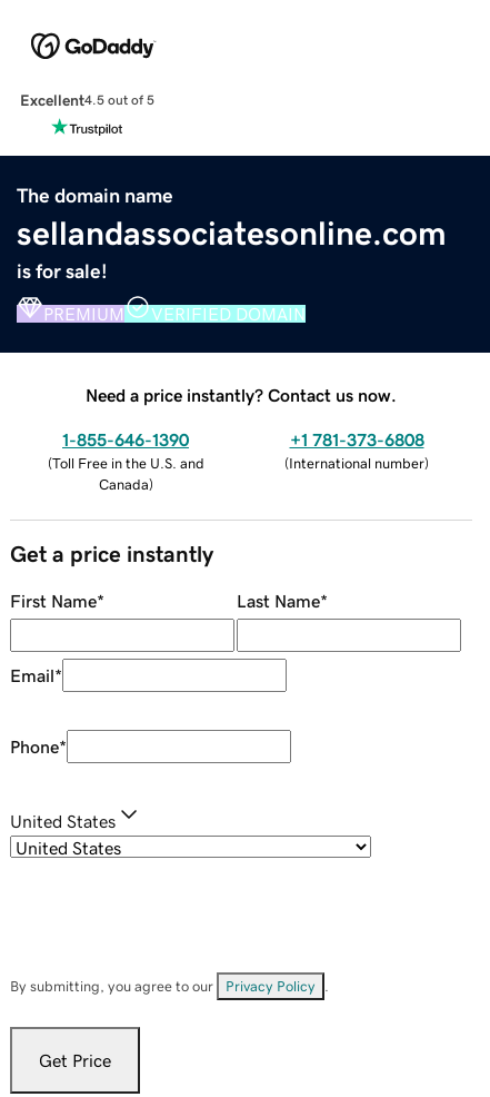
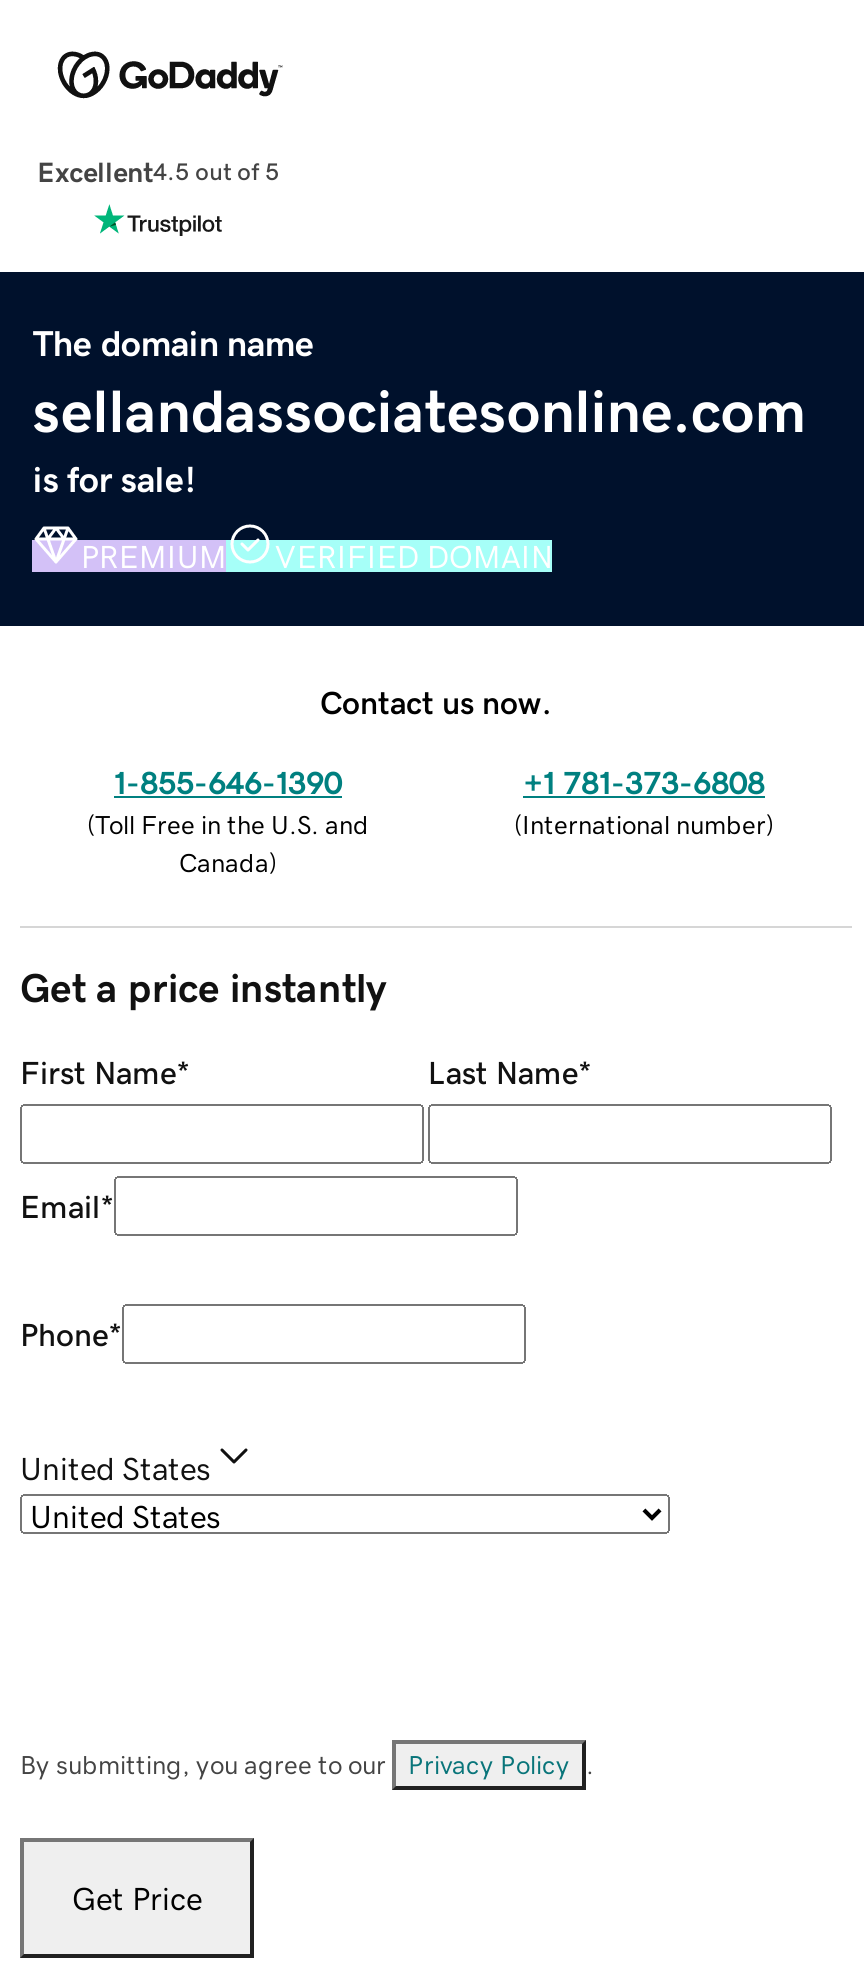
- Need a price instantly? Contact us now.
+ Contact us now.
